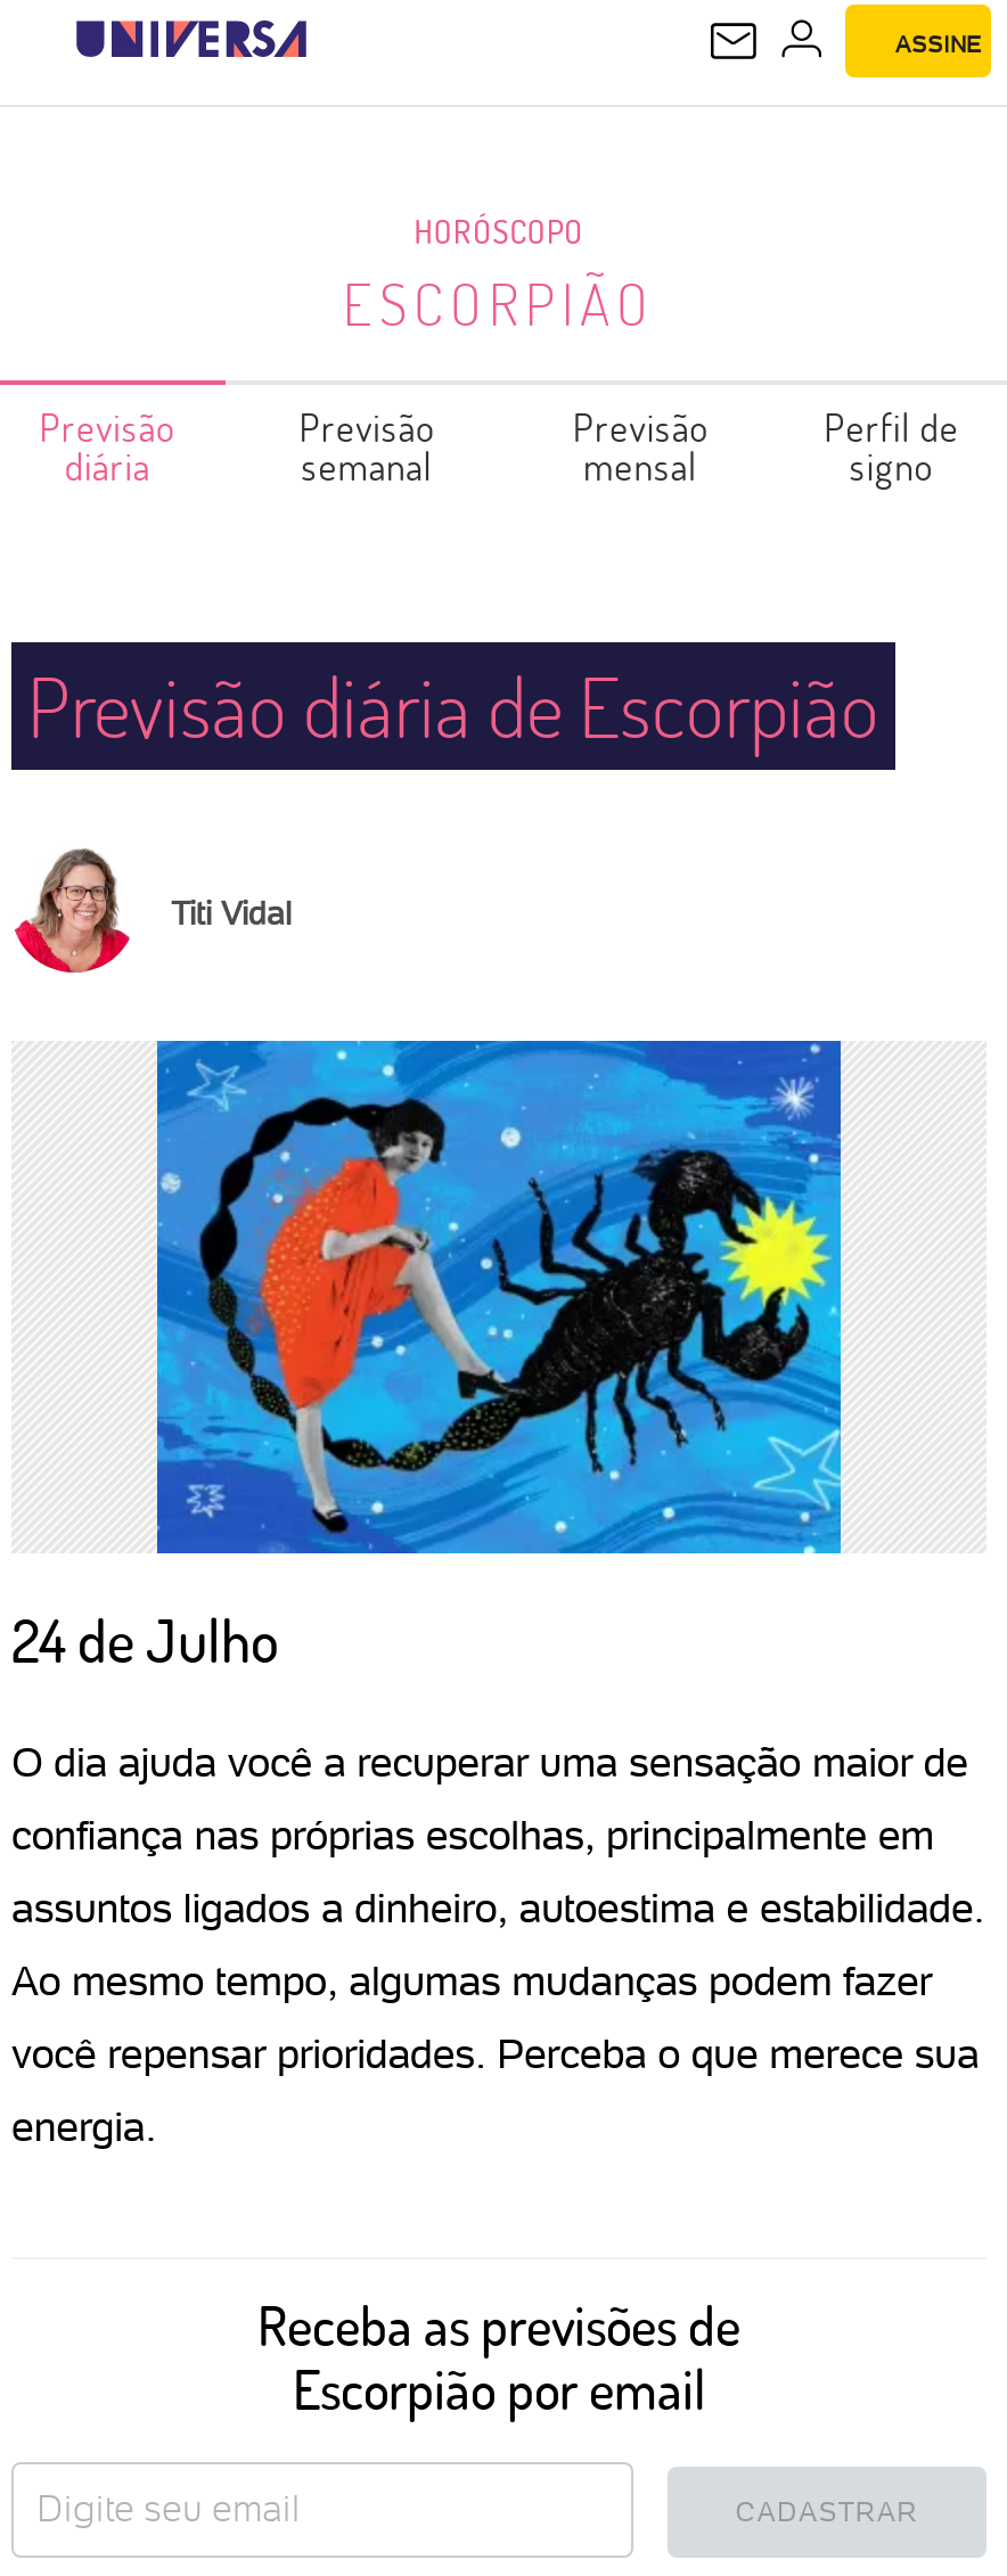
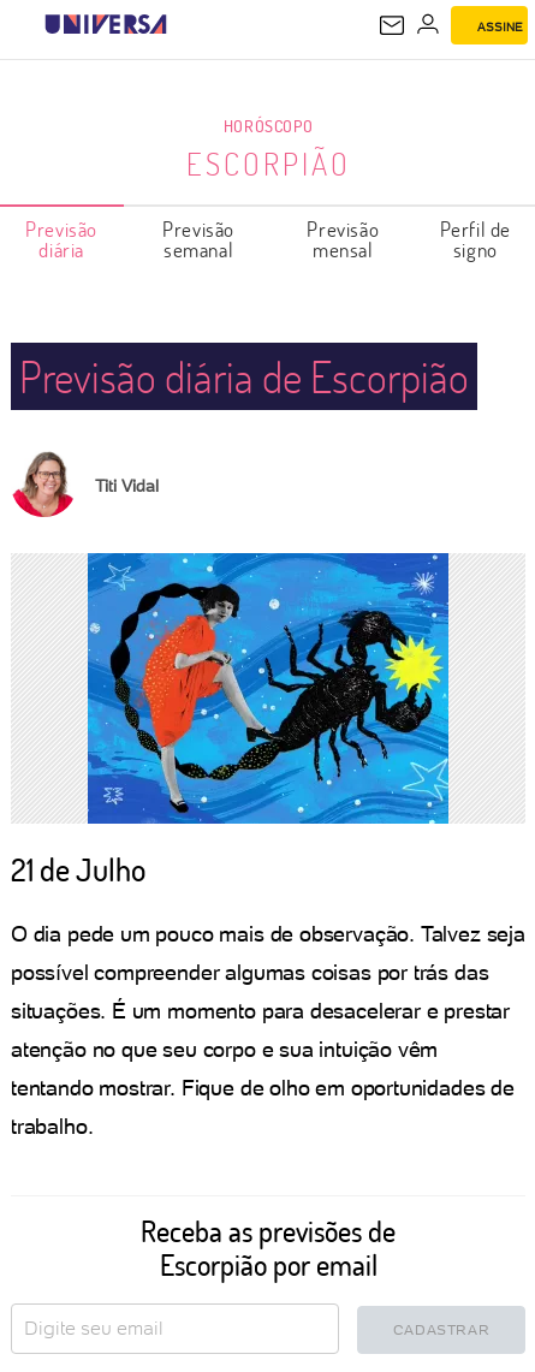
- 24 de Julho
+ 21 de Julho

- O dia ajuda você a recuperar uma sensação maior de
+ O dia pede um pouco mais de observação. Talvez seja

- confiança nas próprias escolhas, principalmente em
+ possível compreender algumas coisas por trás das

- assuntos ligados a dinheiro, autoestima e estabilidade.
+ situações. É um momento para desacelerar e prestar

- Ao mesmo tempo, algumas mudanças podem fazer
+ atenção no que seu corpo e sua intuição vêm

- você repensar prioridades. Perceba o que merece sua
+ tentando mostrar. Fique de olho em oportunidades de

- energia.
+ trabalho.
